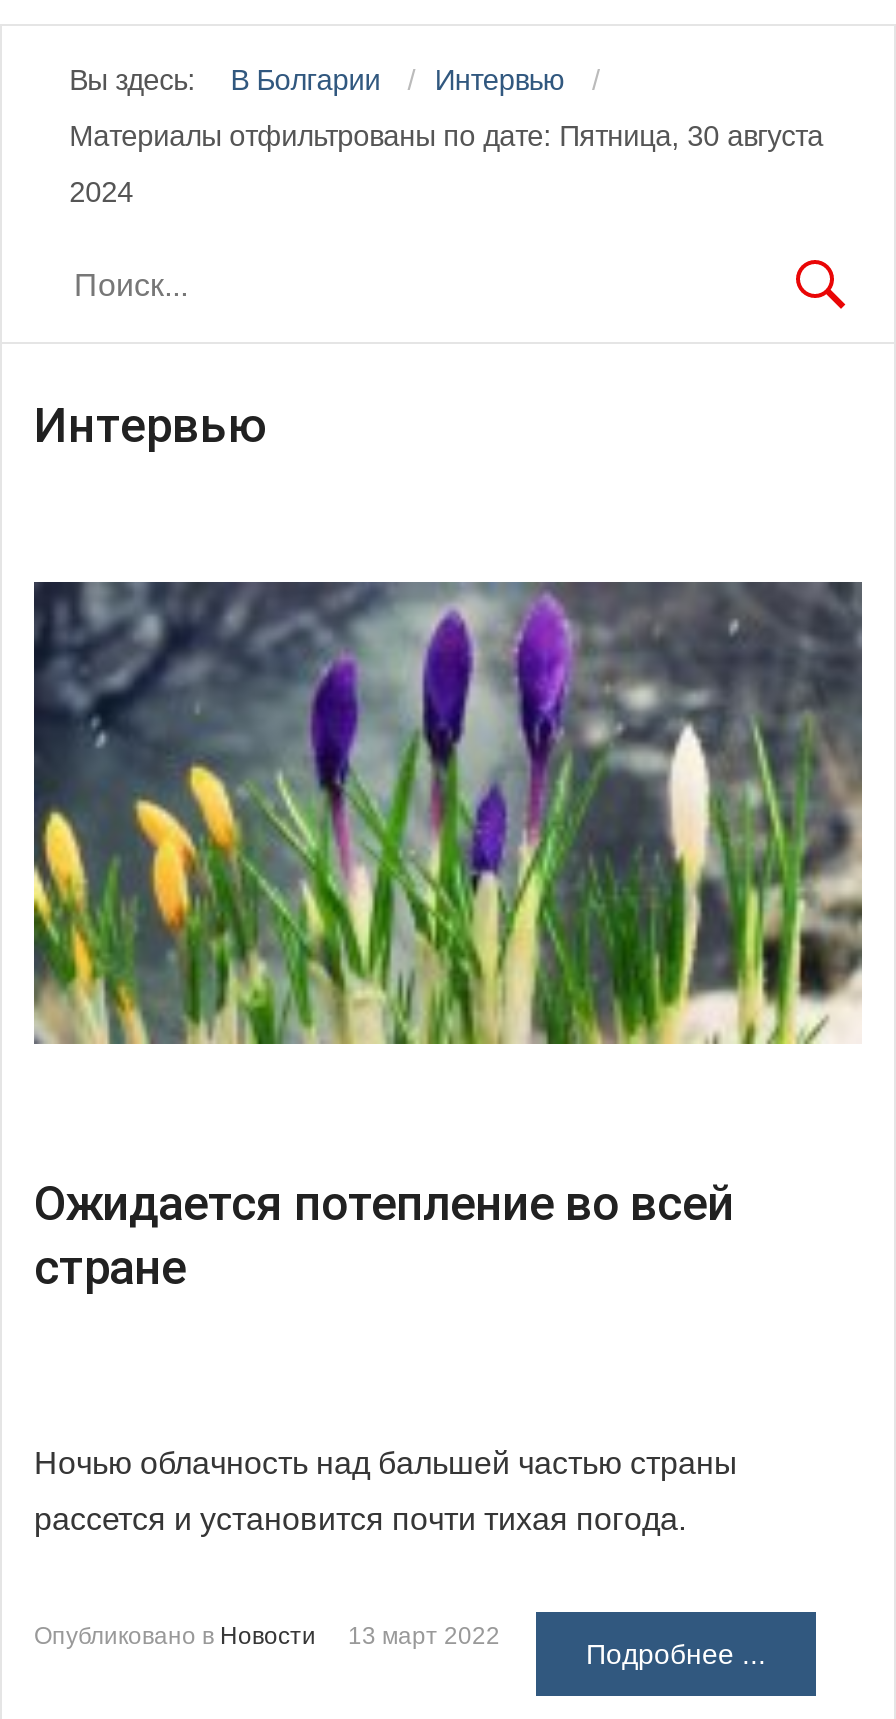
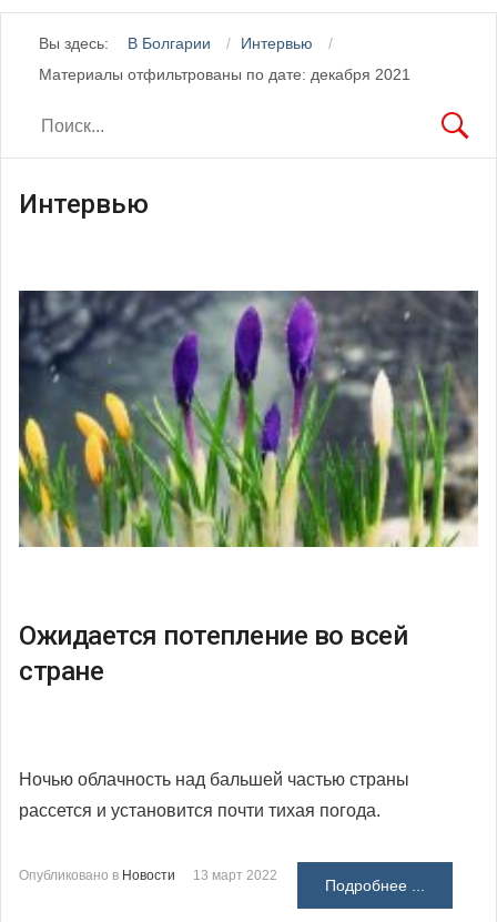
- Материалы отфильтрованы по дате: Пятница, 30 августа
- 2024
+ Материалы отфильтрованы по дате: декабря 2021
